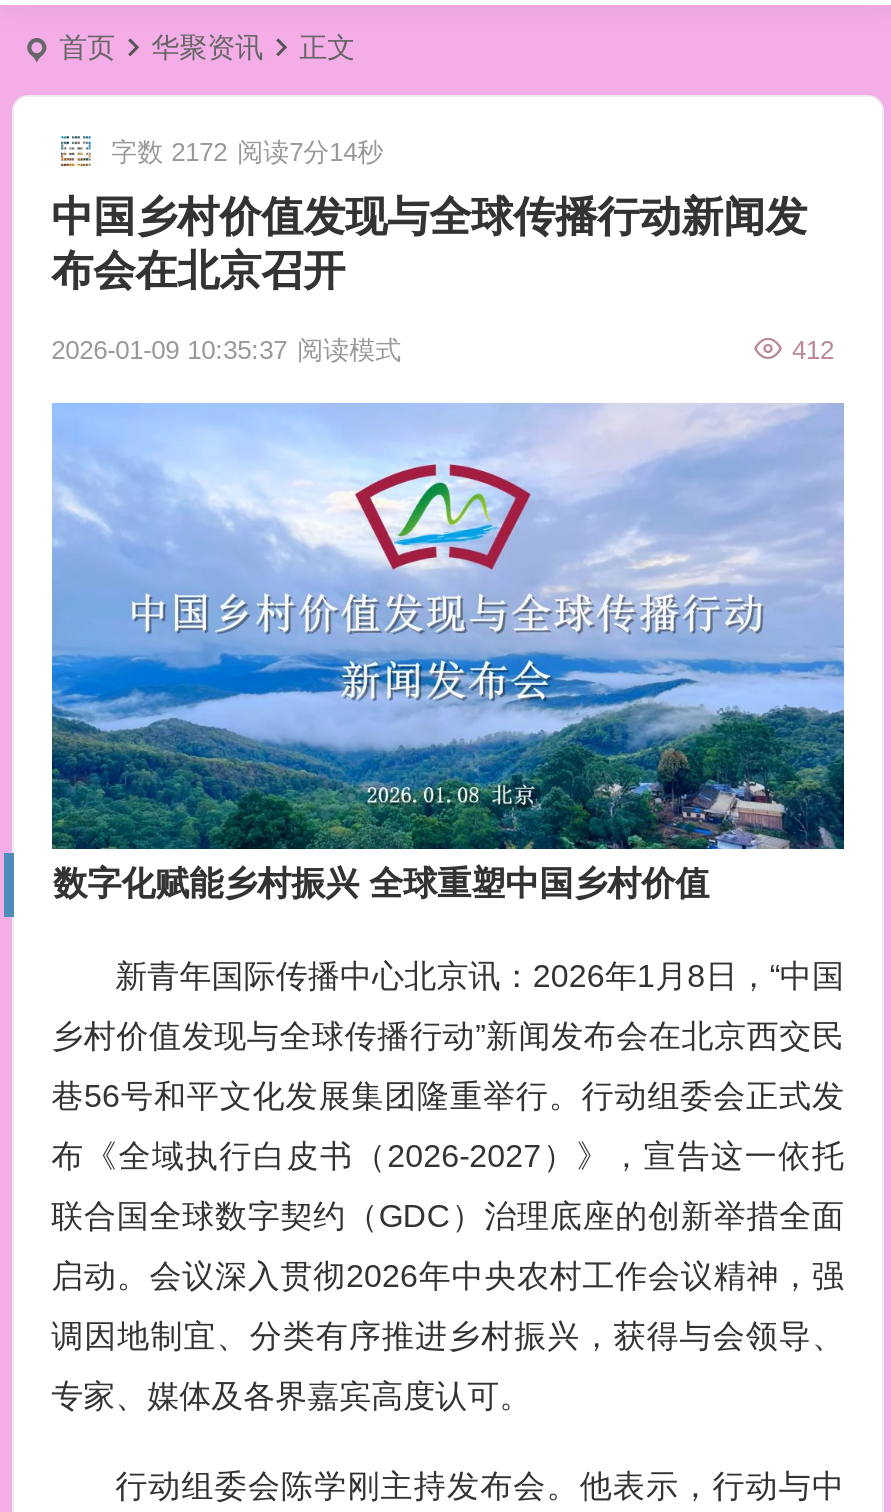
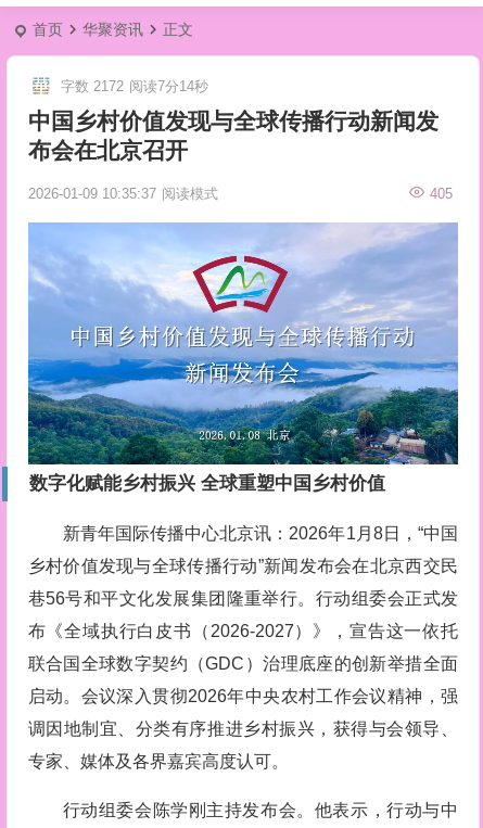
- 412
+ 405
